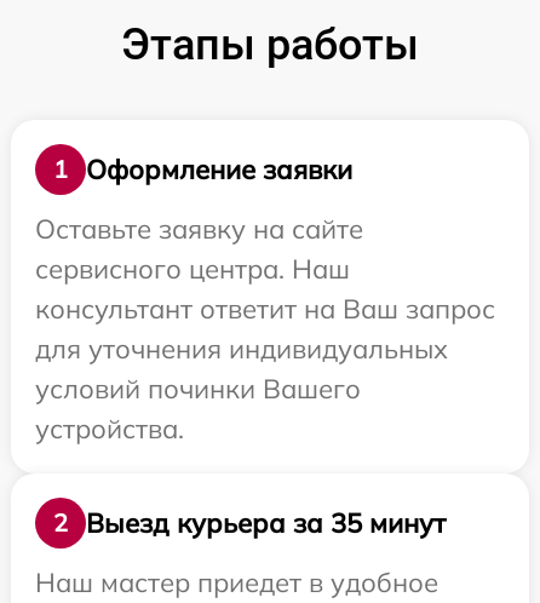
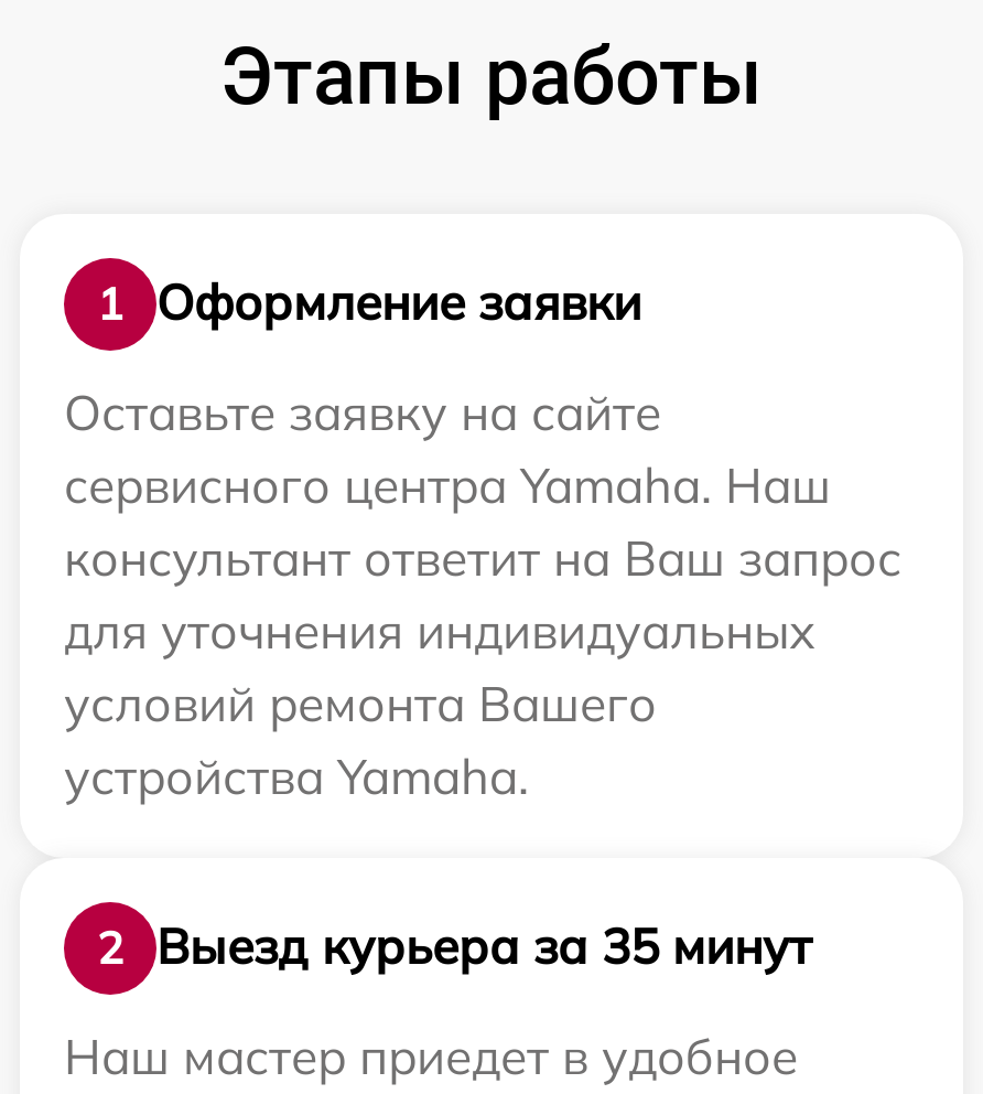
- сервисного центра. Наш
+ сервисного центра Yamaha. Наш

- условий починки Вашего
- устройства.
+ условий ремонта Вашего
+ устройства Yamaha.
